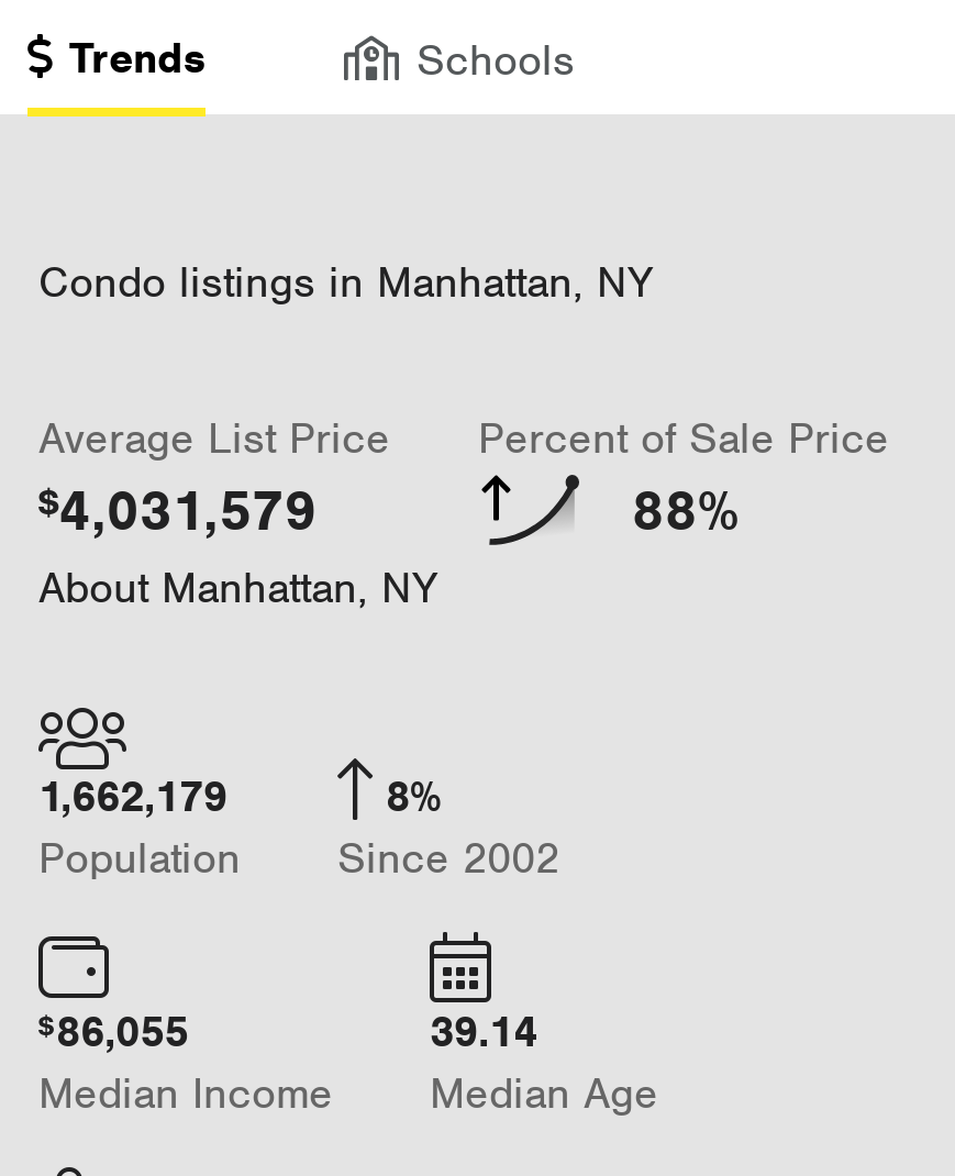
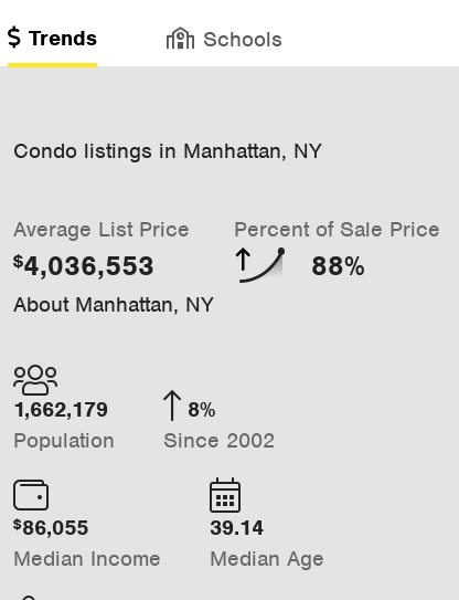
- $4,031,579
+ $4,036,553
